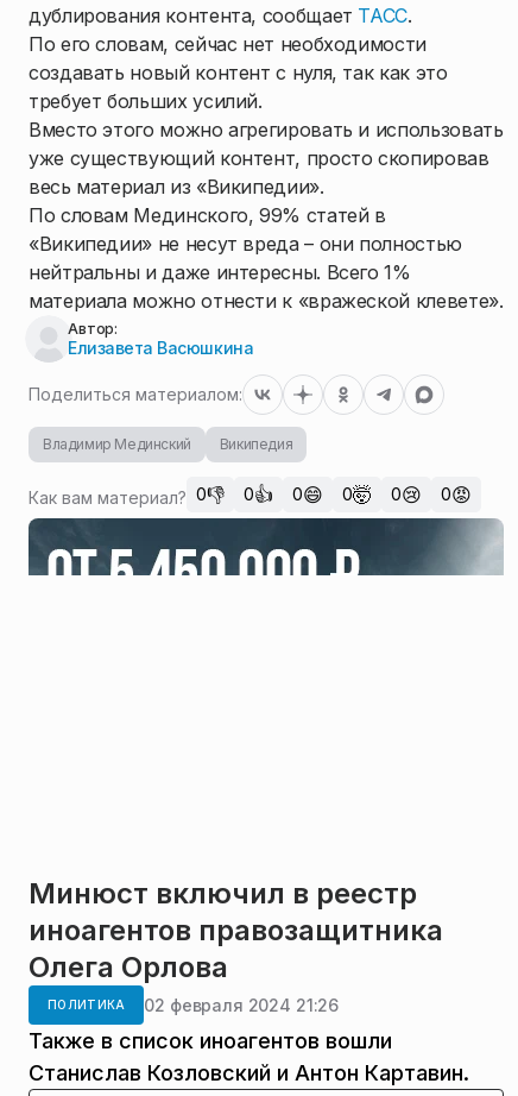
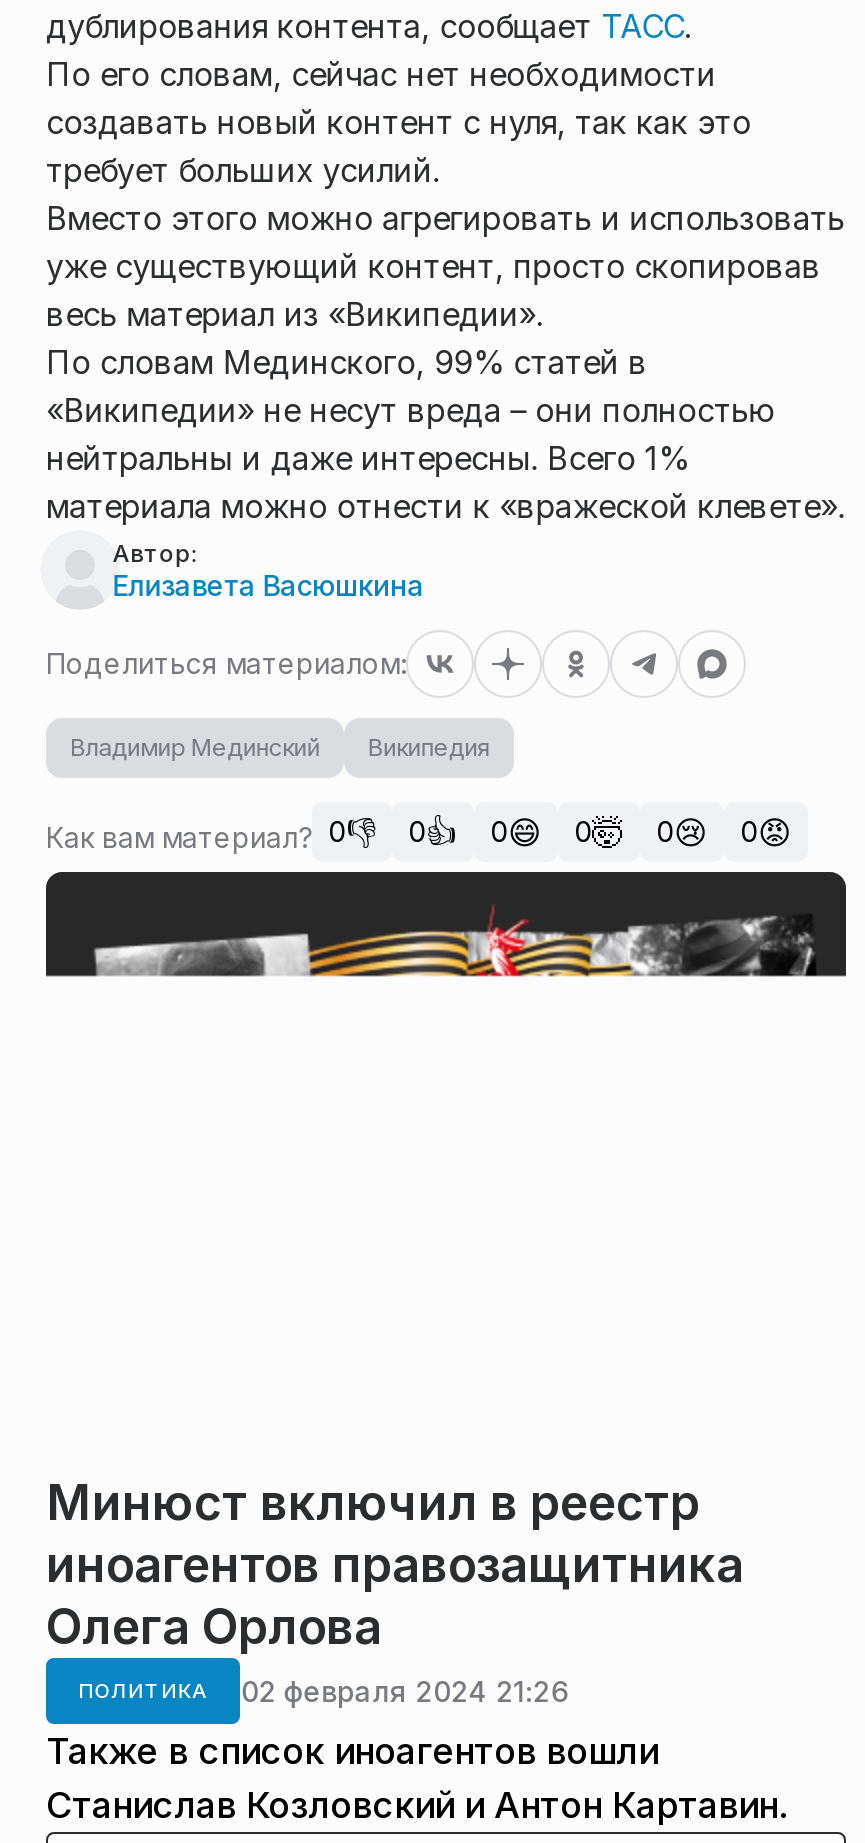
- [image]
+ [image]
